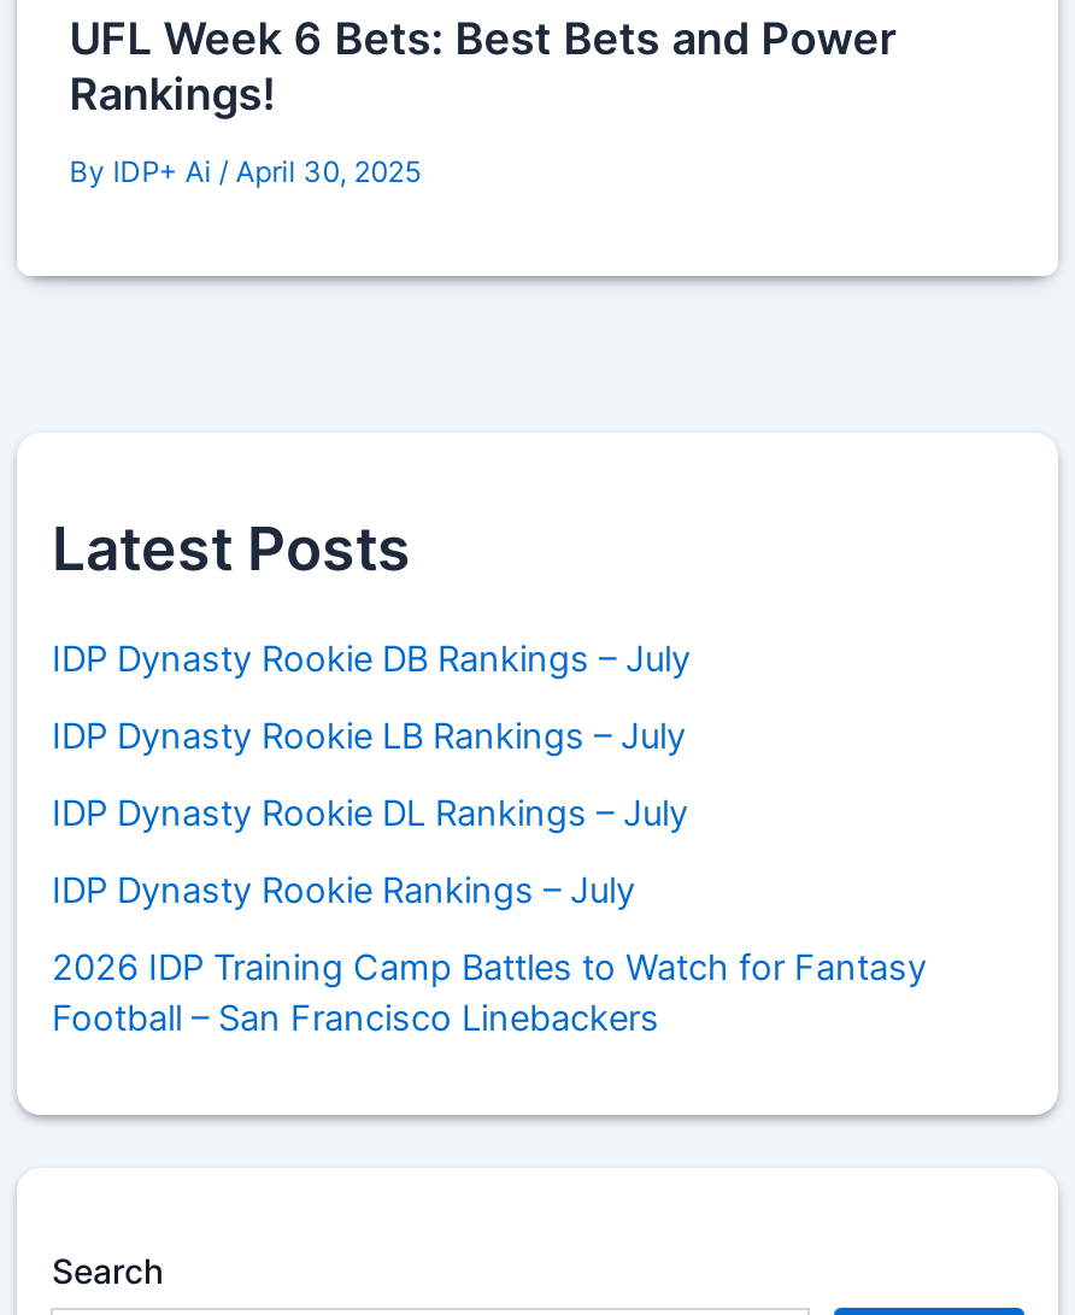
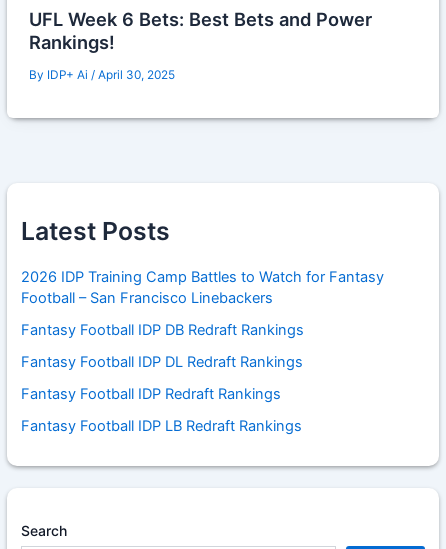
- IDP Dynasty Rookie DB Rankings – July
- IDP Dynasty Rookie LB Rankings – July
- IDP Dynasty Rookie DL Rankings – July
- IDP Dynasty Rookie Rankings – July

moved up: 2026 IDP Training Camp Battles to Watch for Fantasy | Football – San Francisco Linebackers

+ Fantasy Football IDP DB Redraft Rankings
+ Fantasy Football IDP DL Redraft Rankings
+ Fantasy Football IDP Redraft Rankings
+ Fantasy Football IDP LB Redraft Rankings
